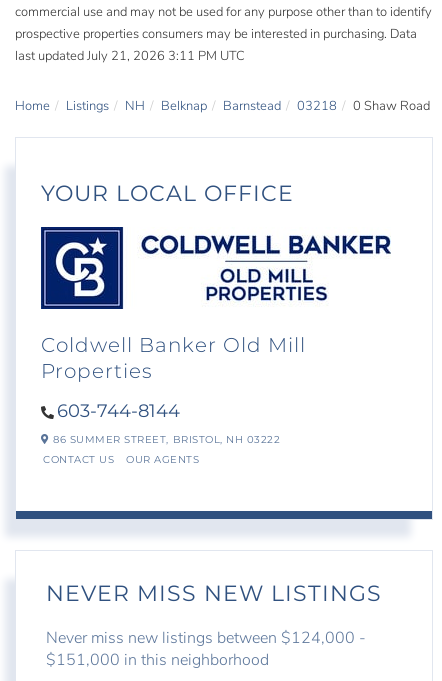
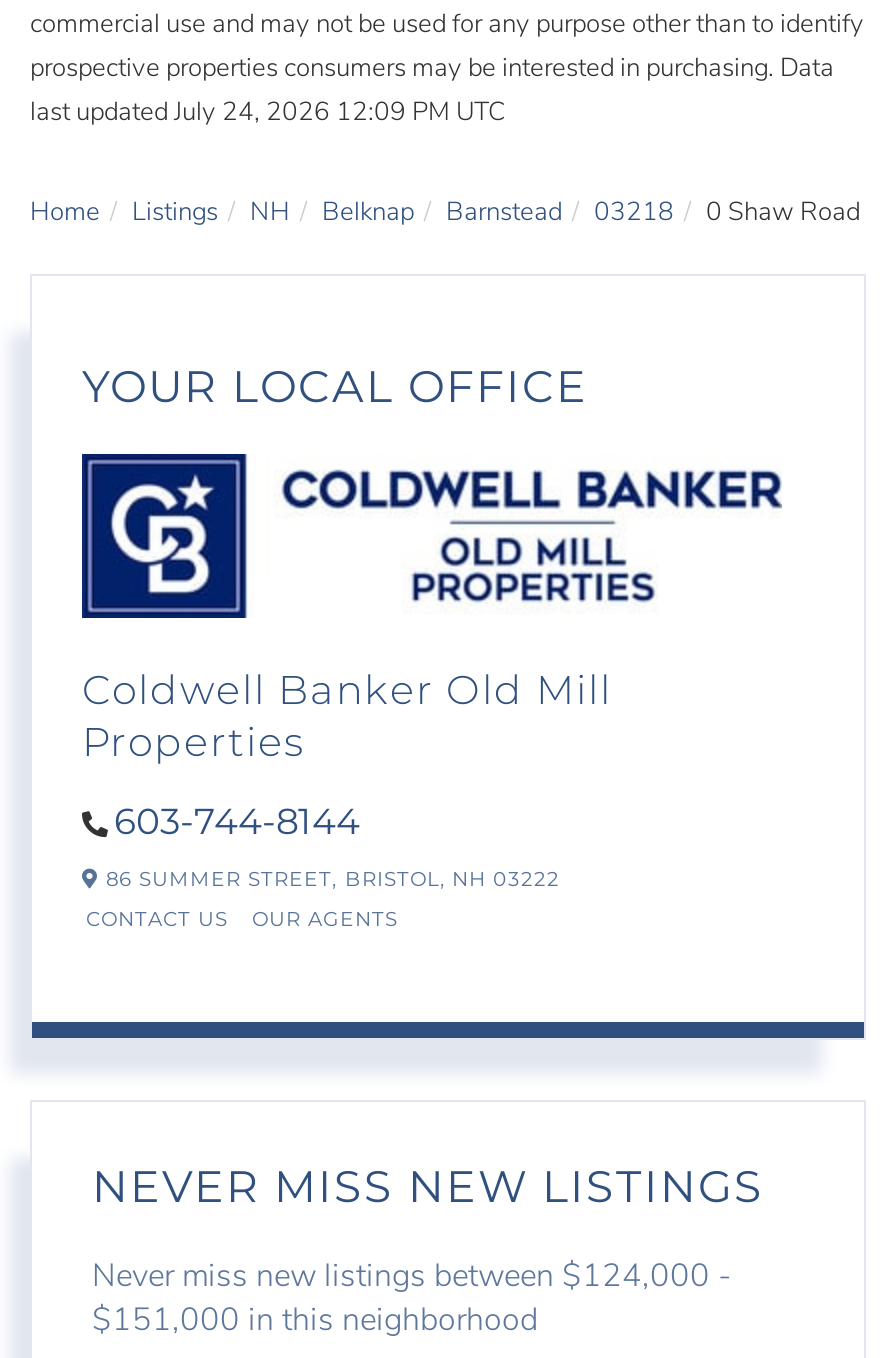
- last updated July 21, 2026 3:11 PM UTC
+ last updated July 24, 2026 12:09 PM UTC
